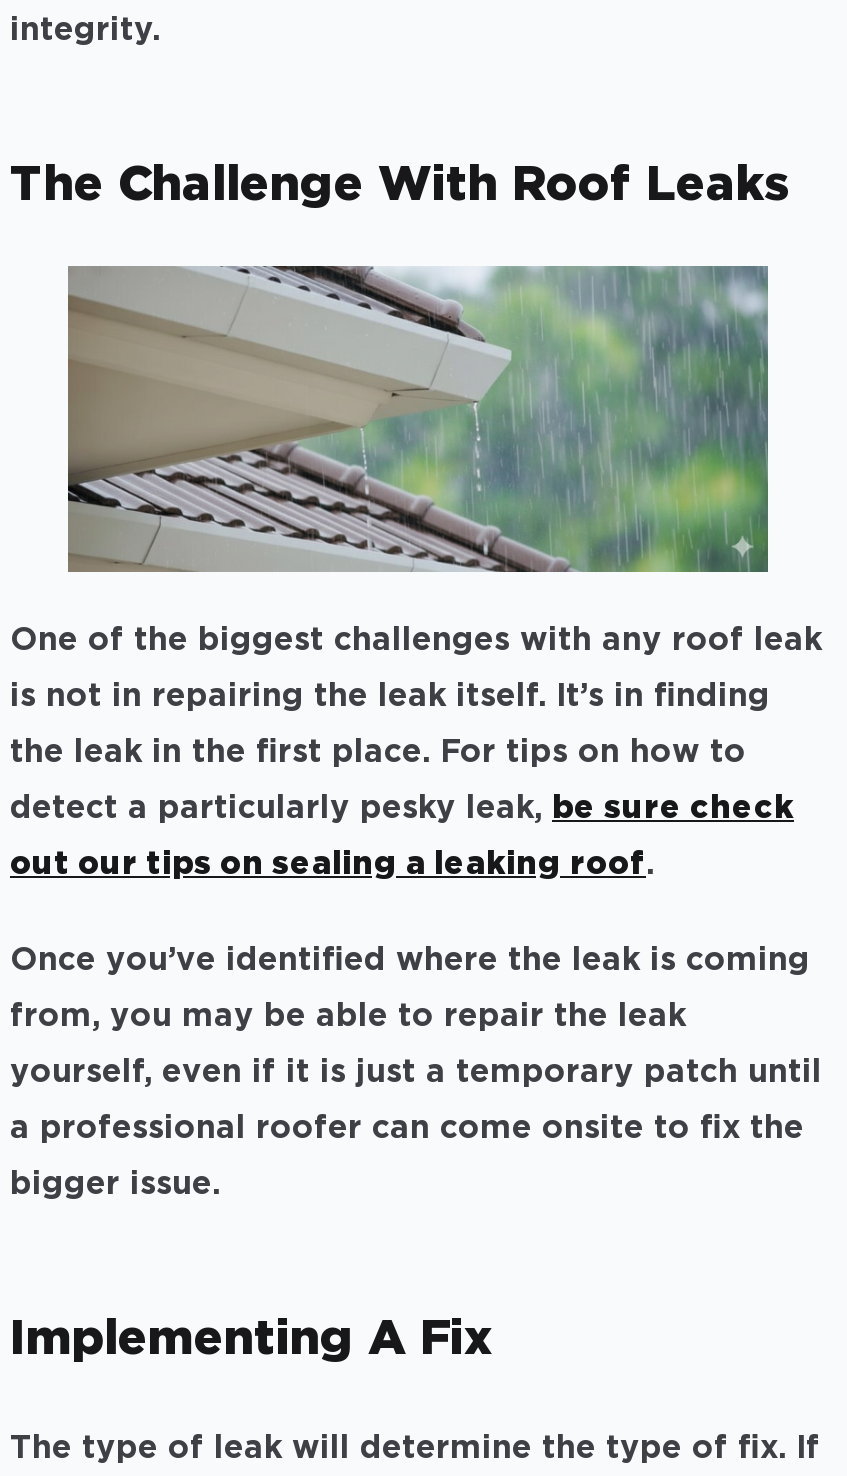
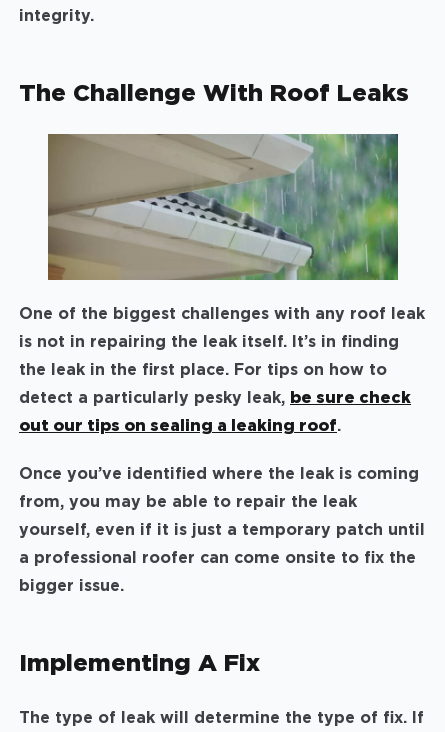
- [image]
+ [image]
